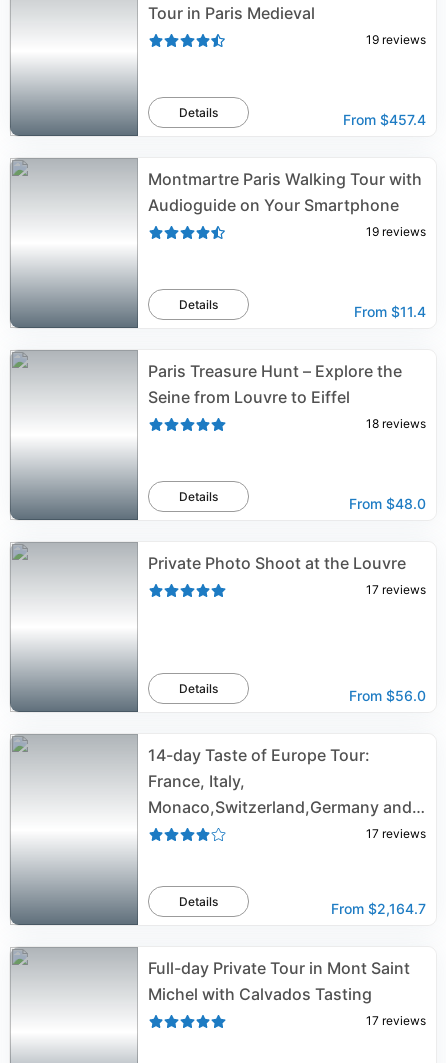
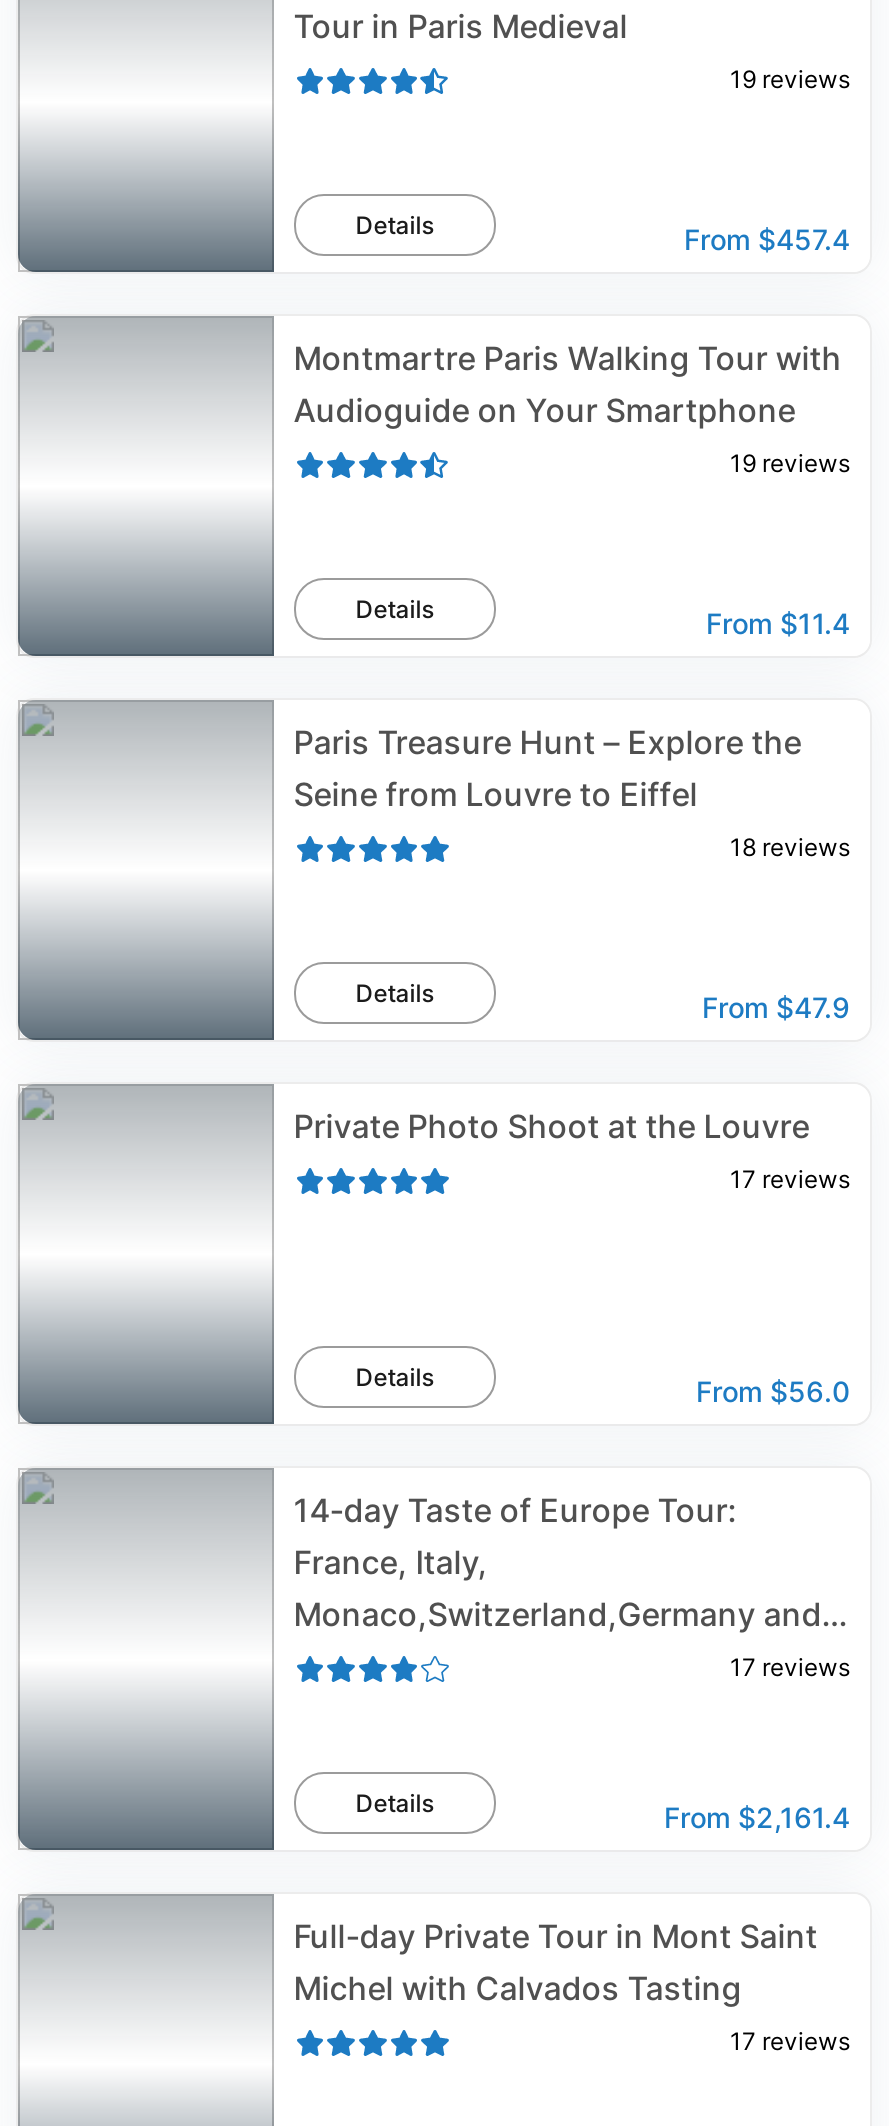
- From $48.0
+ From $47.9

- From $2,164.7
+ From $2,161.4
